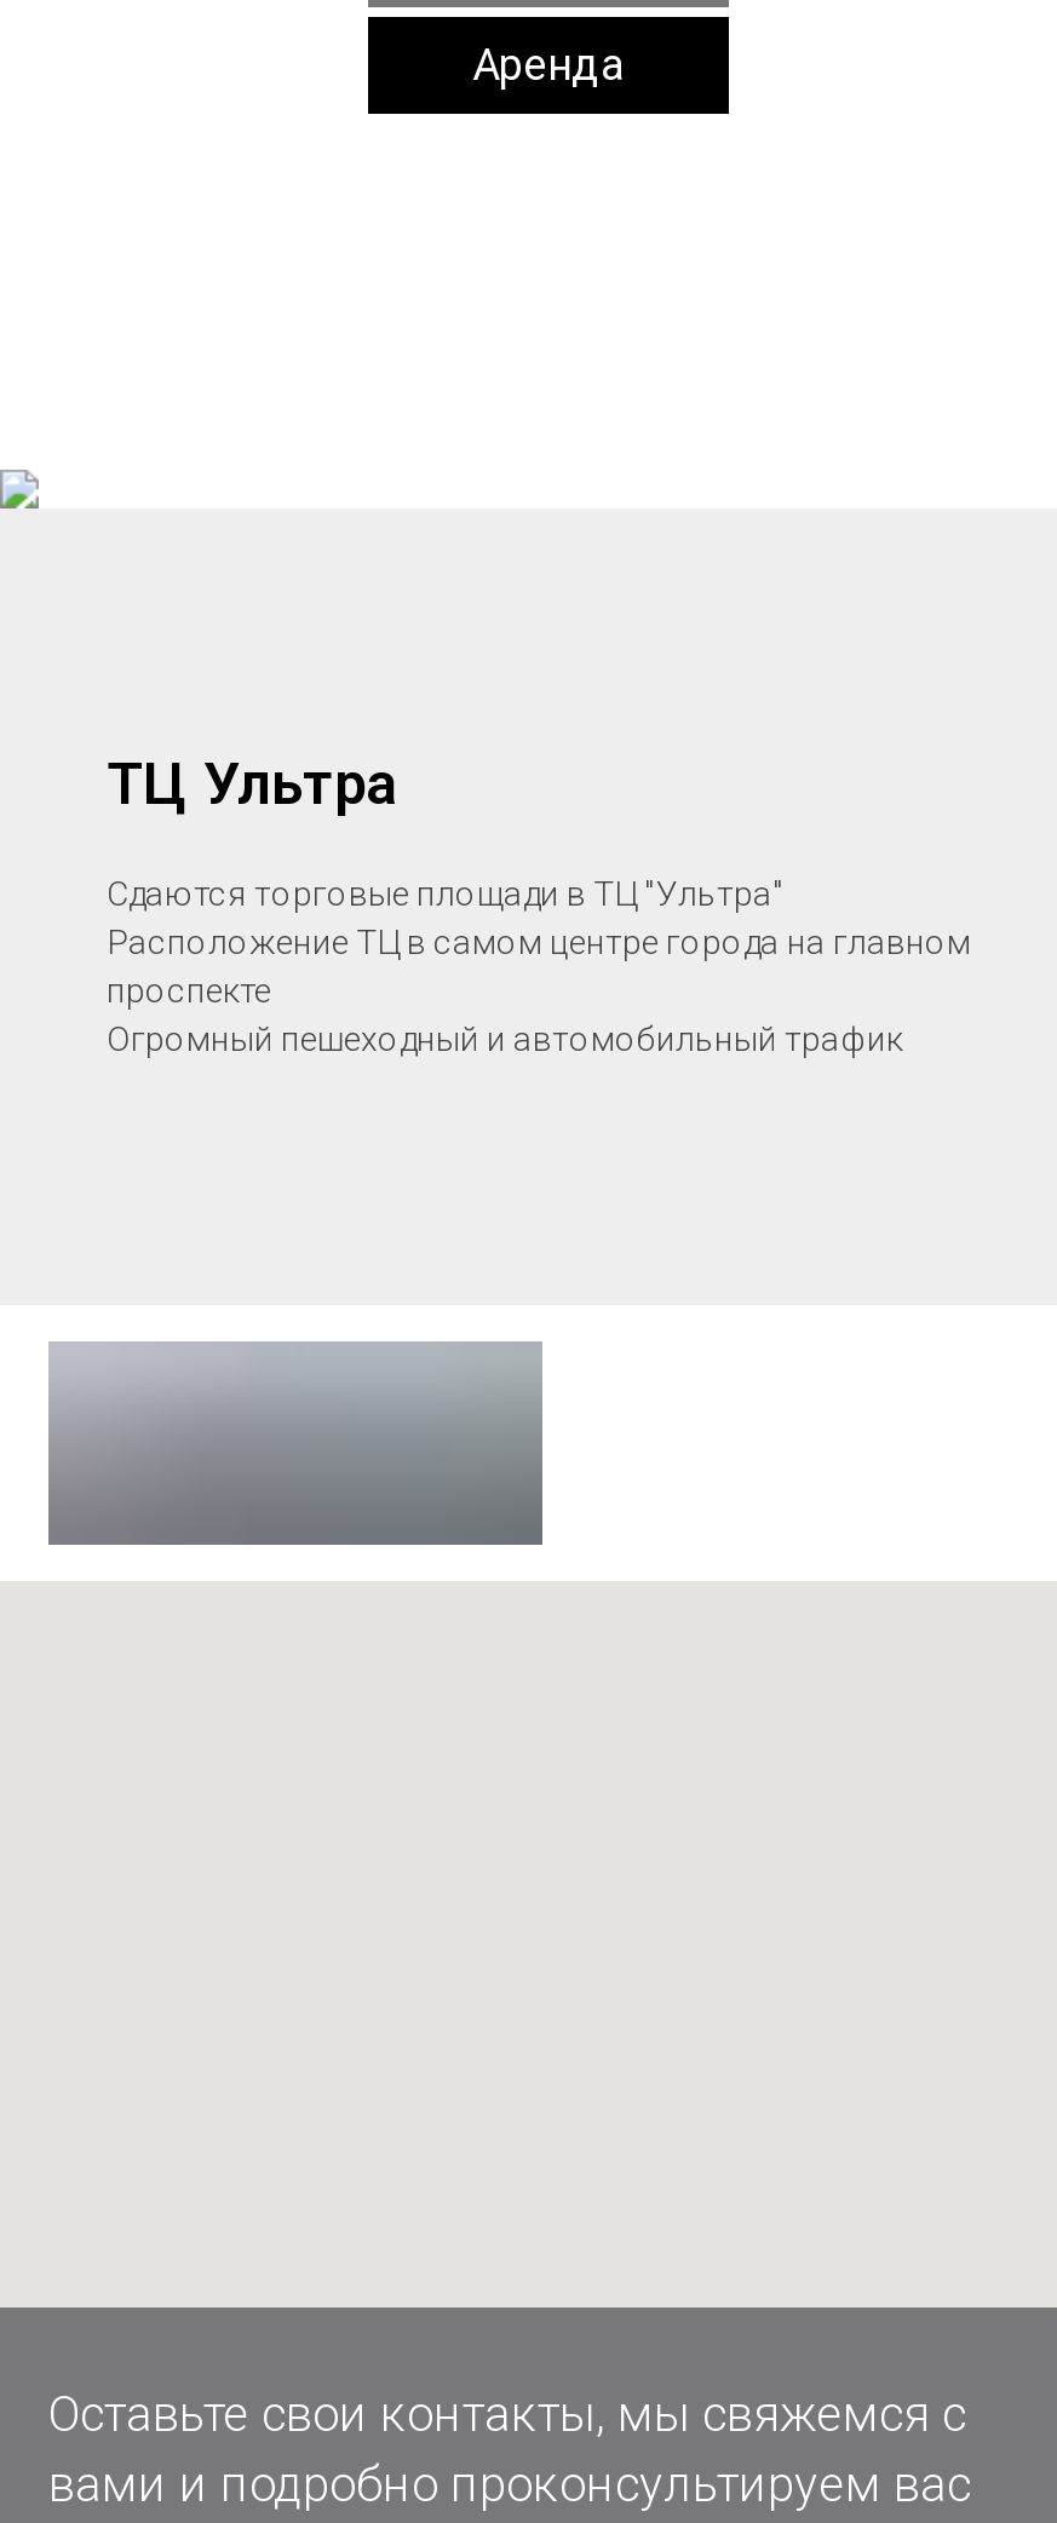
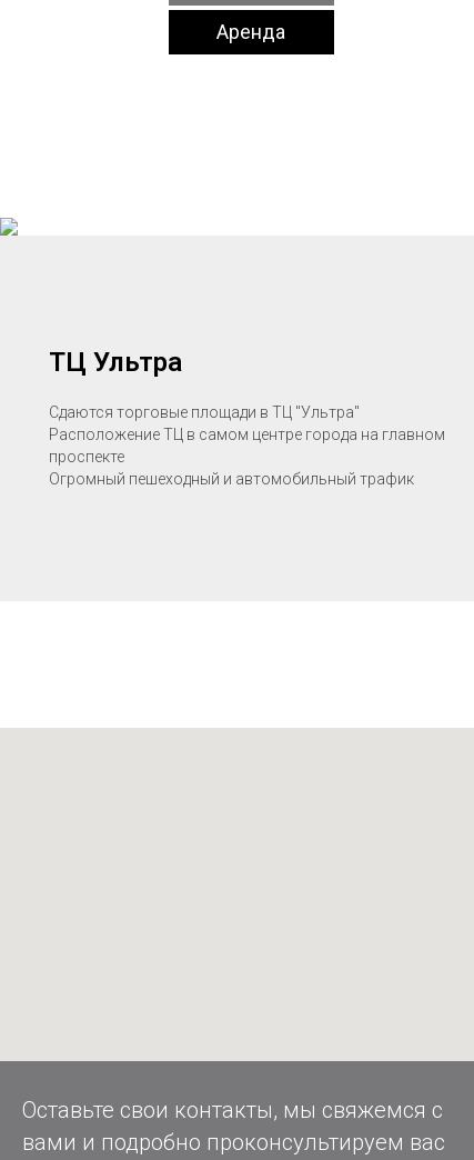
- [image]
